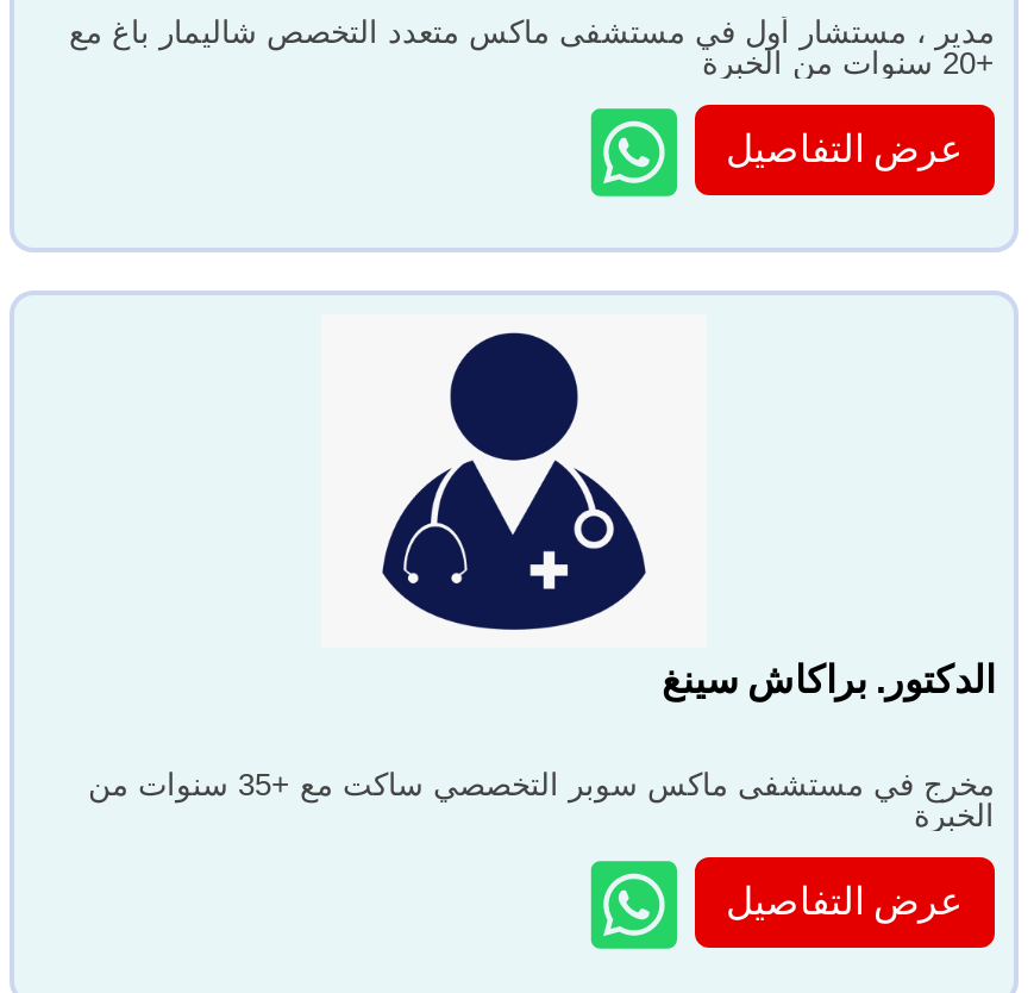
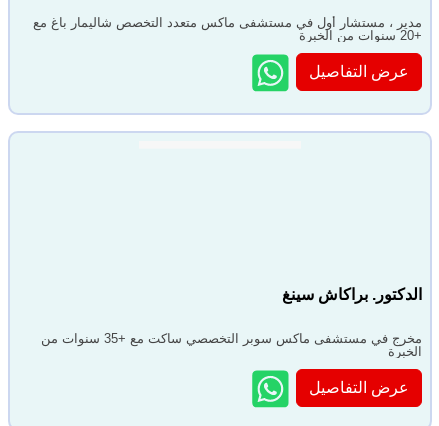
- [image]
